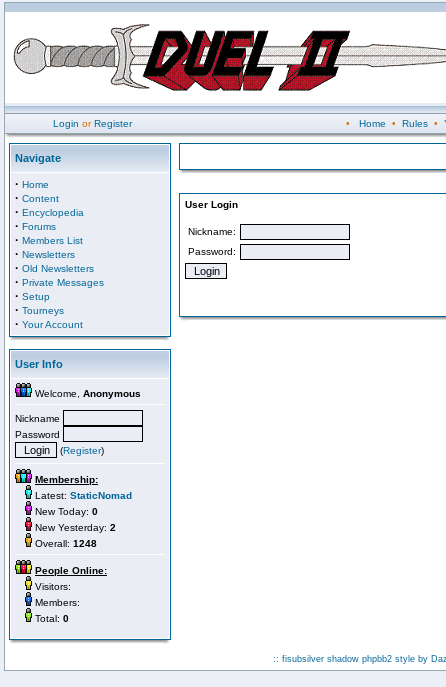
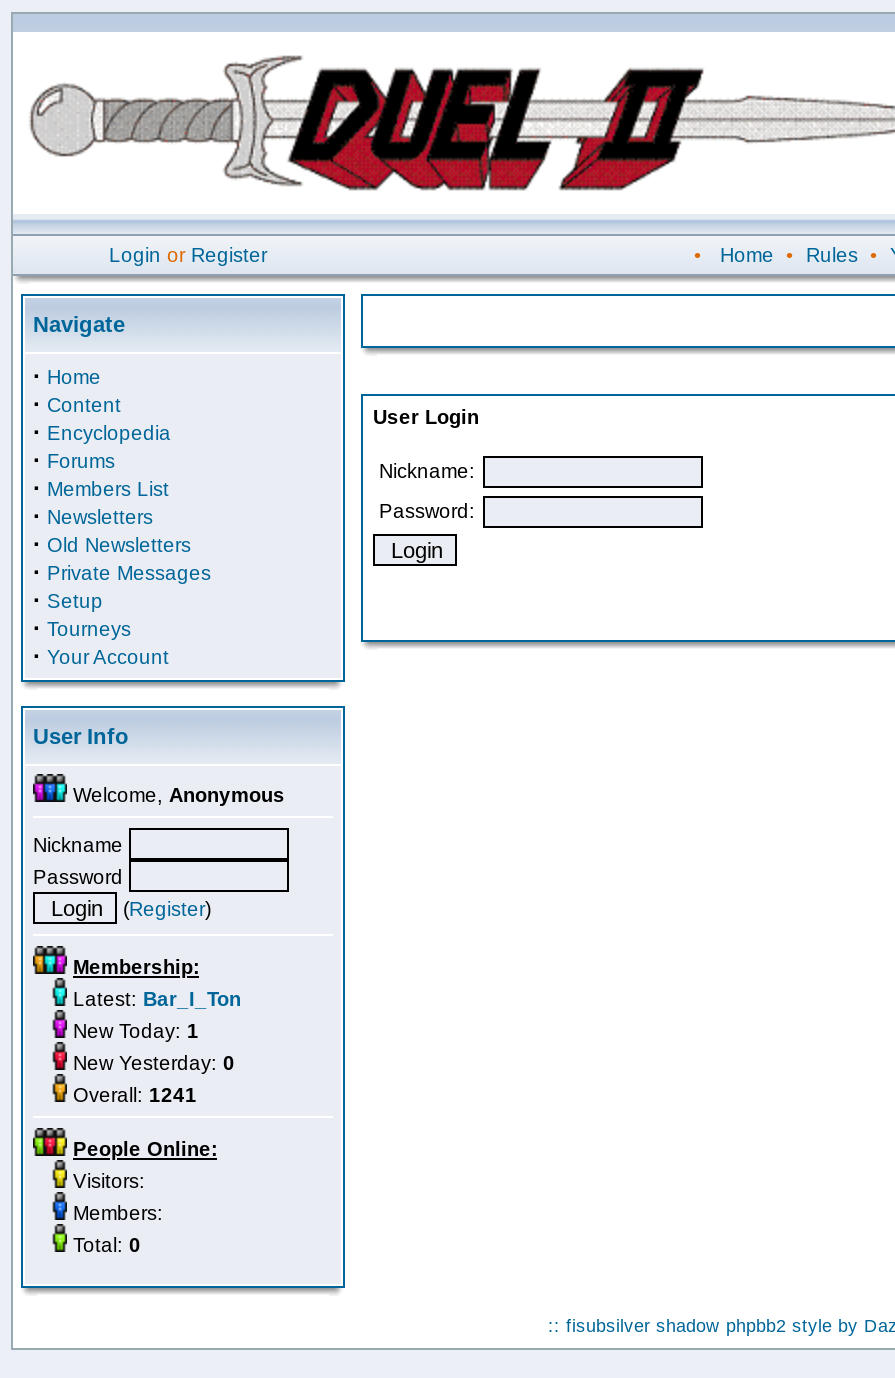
- Latest: StaticNomad
+ Latest: Bar_I_Ton

- New Today: 0
+ New Today: 1

- New Yesterday: 2
+ New Yesterday: 0

- Overall: 1248
+ Overall: 1241
